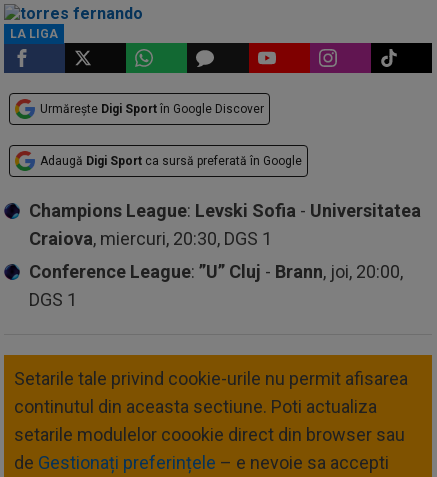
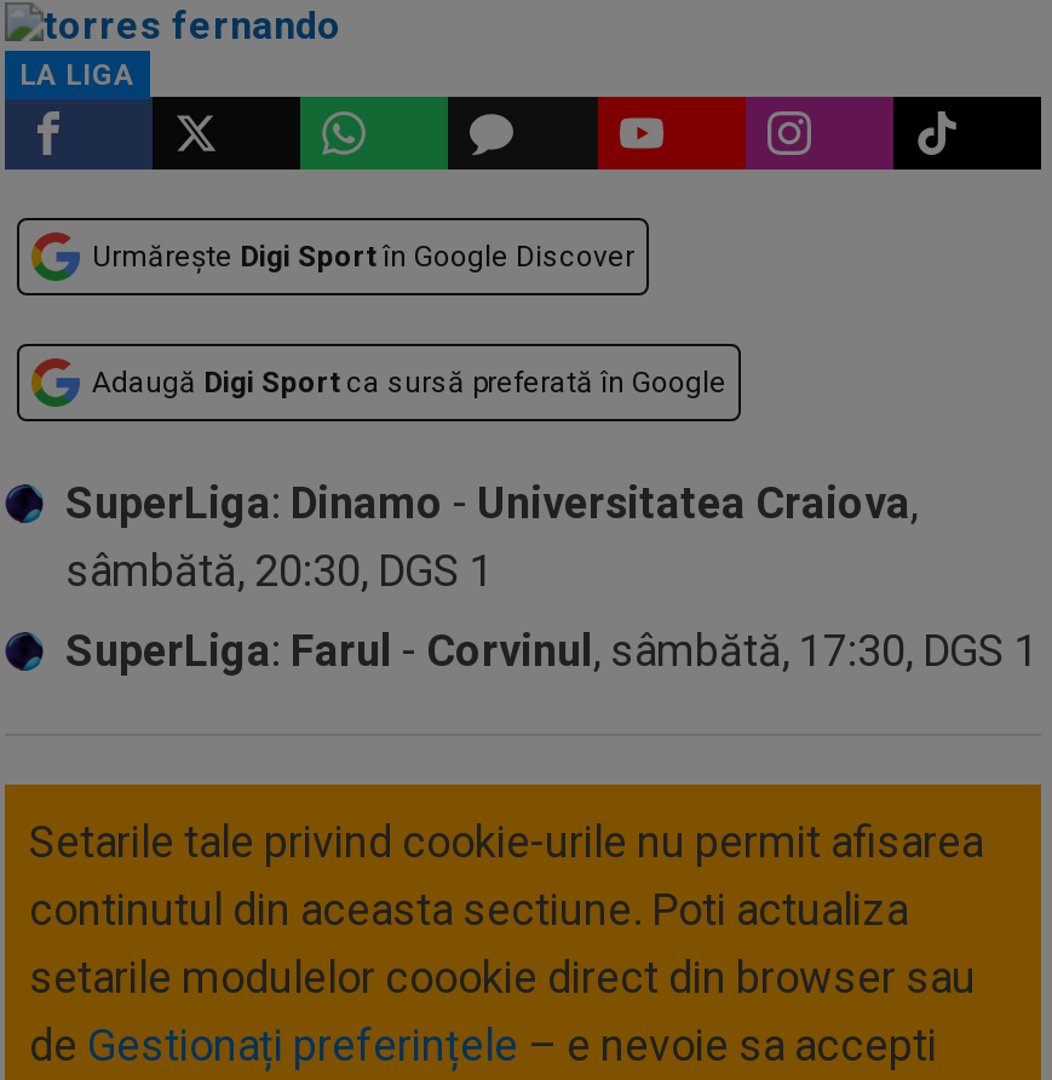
- Champions League: Levski Sofia - Universitatea
- Craiova, miercuri, 20:30, DGS 1
+ SuperLiga: Dinamo - Universitatea Craiova,
+ sâmbătă, 20:30, DGS 1

- Conference League:”U” Cluj - Brann, joi, 20:00,
- DGS 1
+ SuperLiga: Farul - Corvinul, sâmbătă, 17:30, DGS 1
